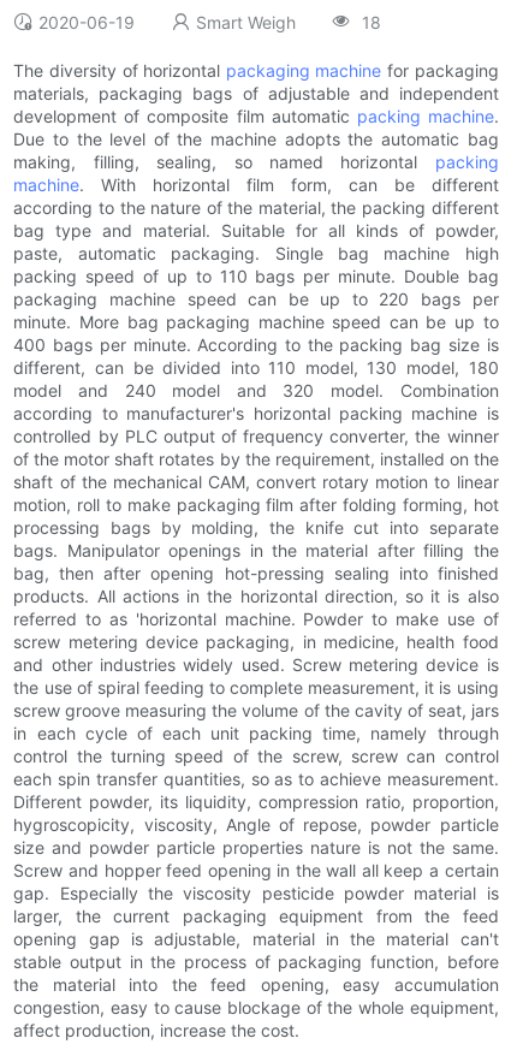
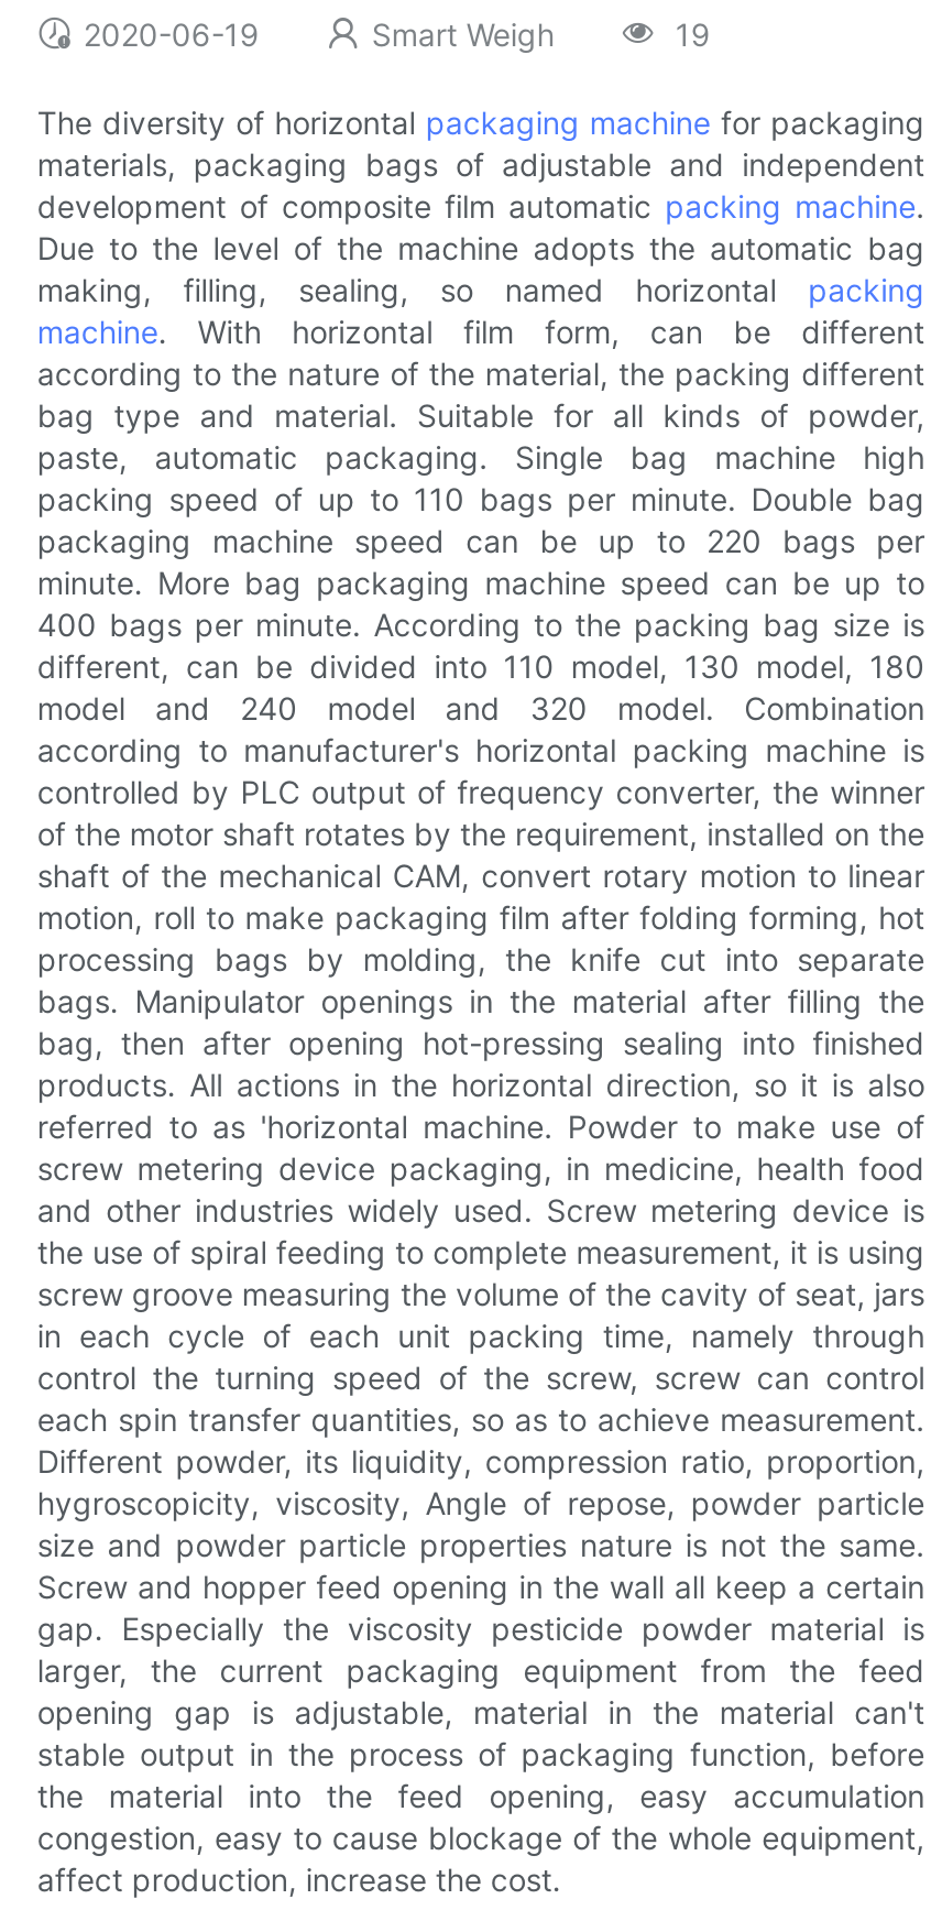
- 18
+ 19
